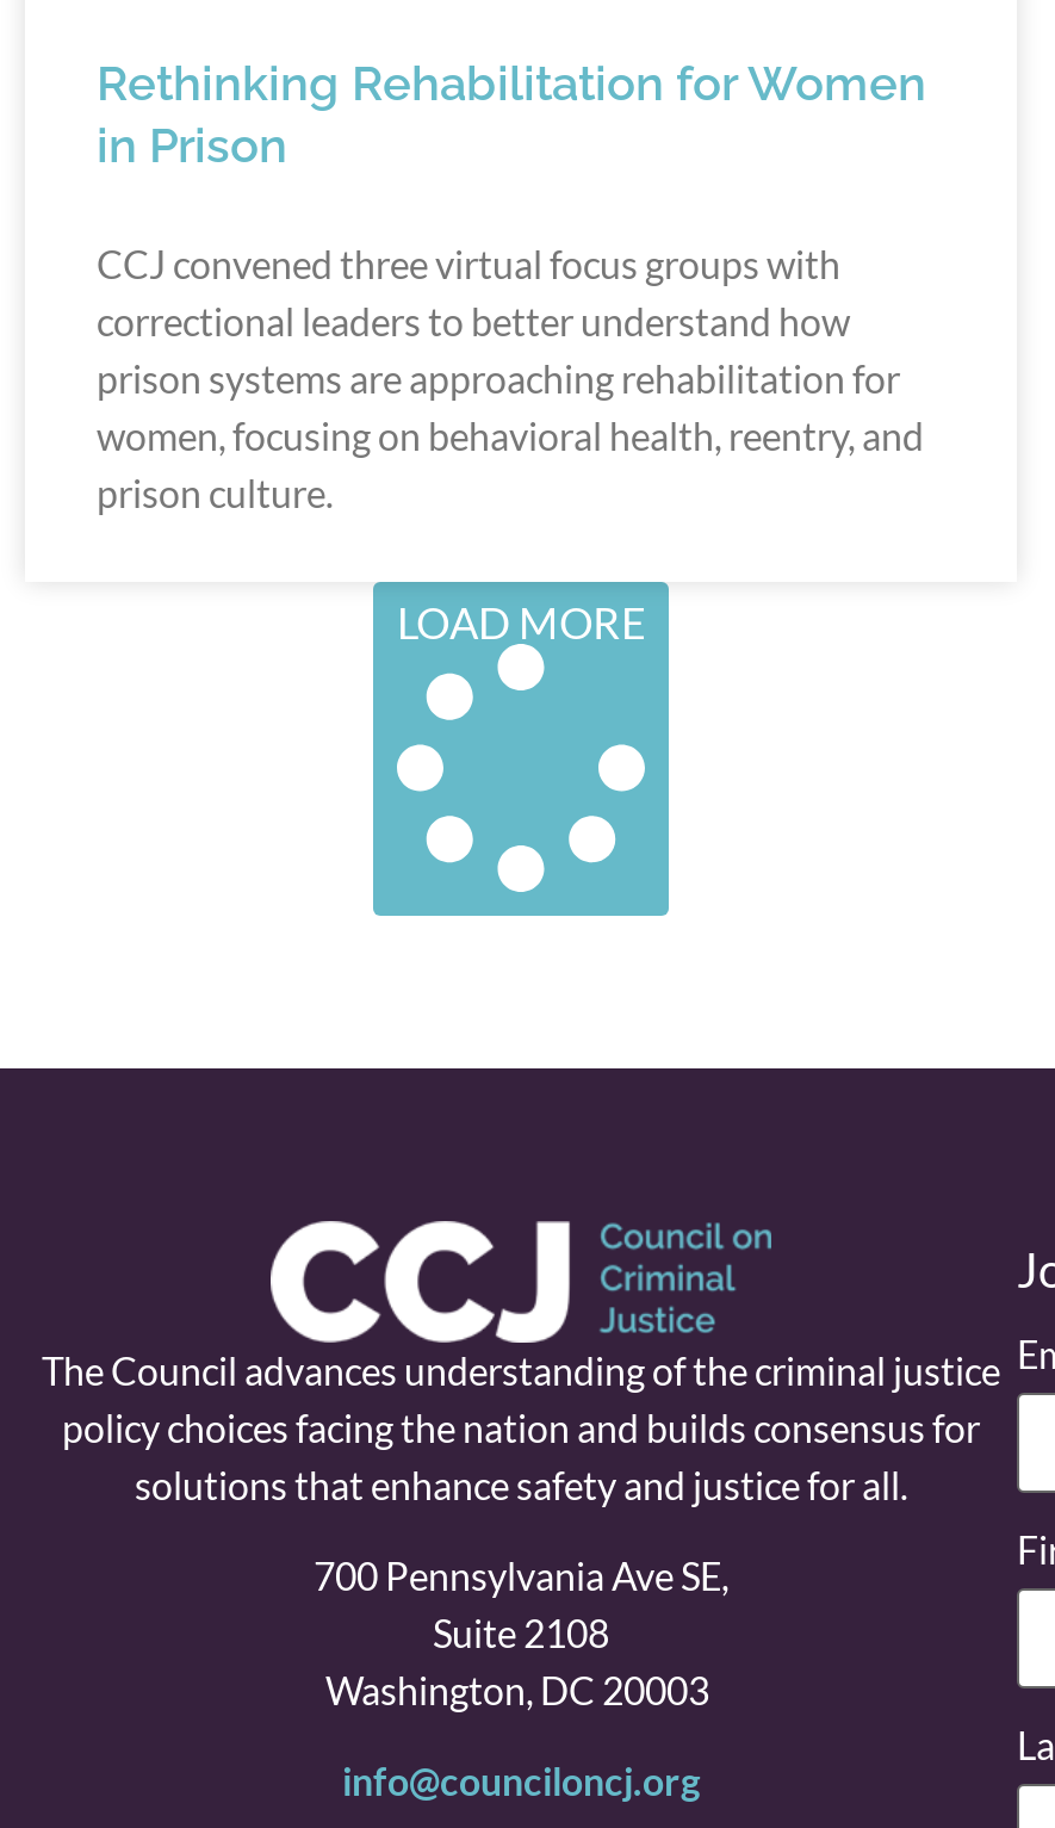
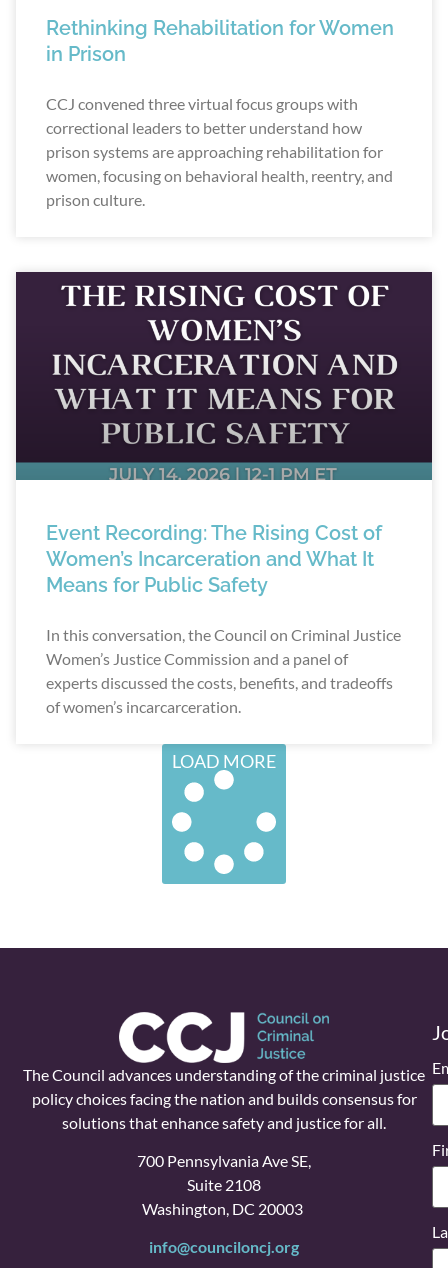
+ [image]

+ Event Recording: The Rising Cost of
+ Women’s Incarceration and What It
+ Means for Public Safety
+ In this conversation, the Council on Criminal Justice
+ Women’s Justice Commission and a panel of
+ experts discussed the costs, benefits, and tradeoffs
+ of women’s incarcarceration.
